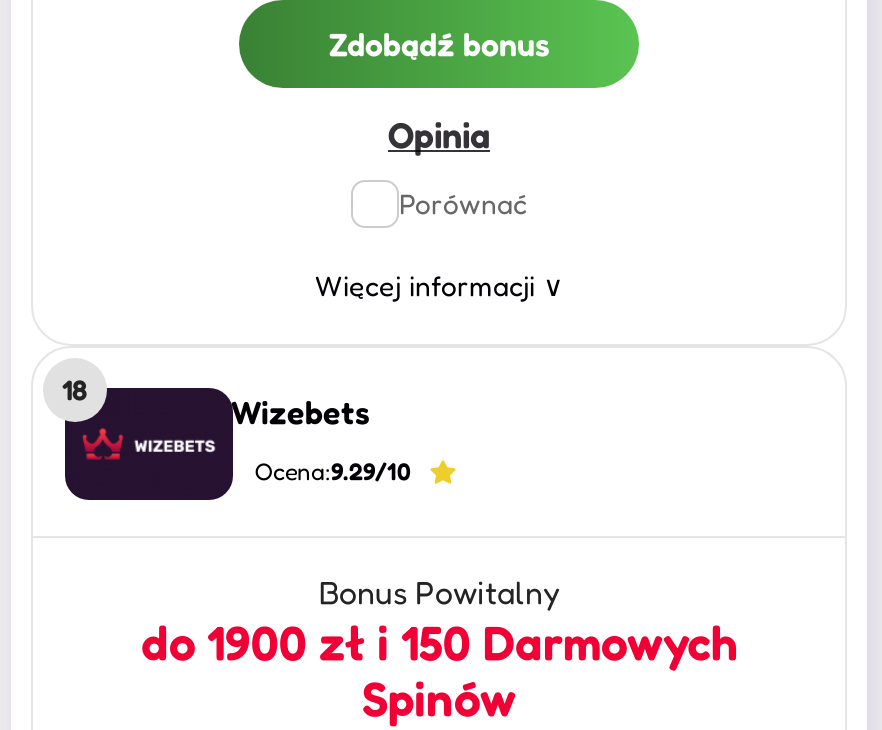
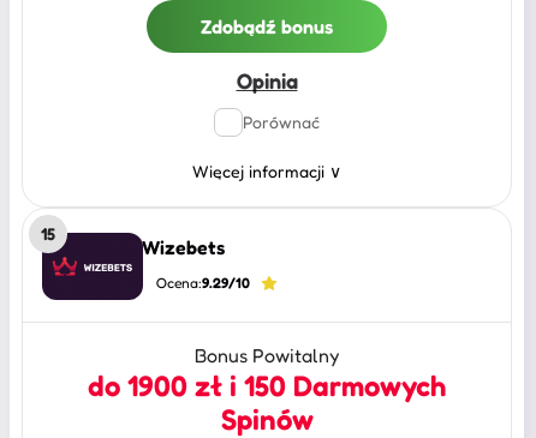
- 18
+ 15
